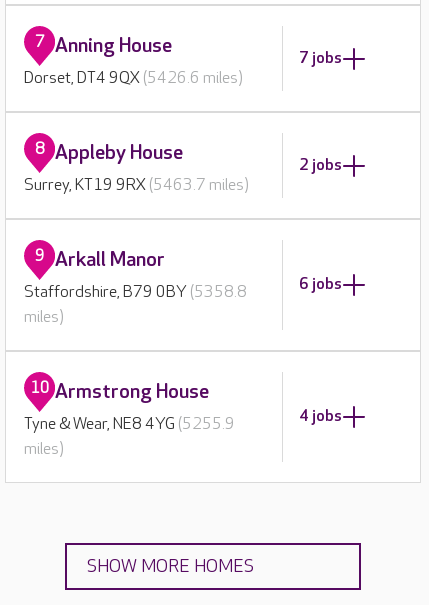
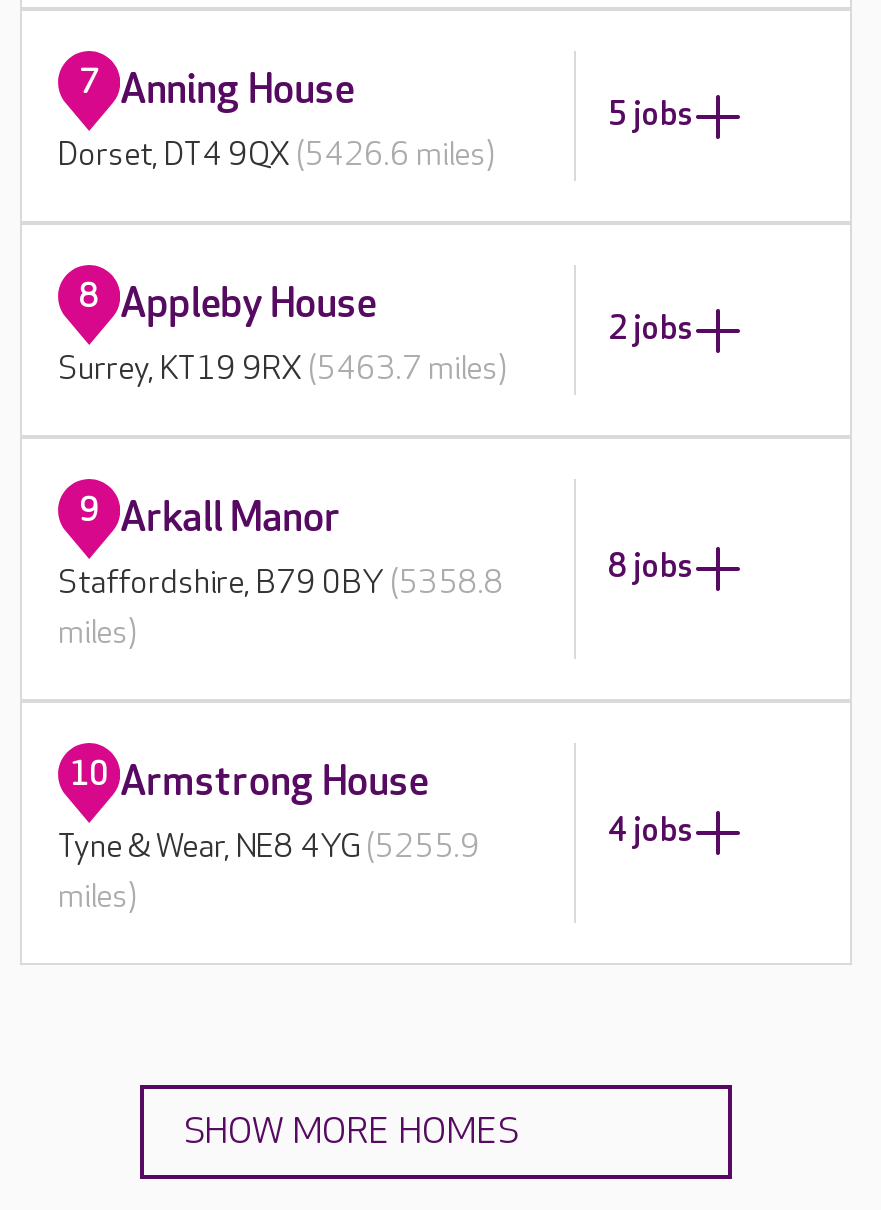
- 7 jobs
+ 5 jobs

- 6 jobs
+ 8 jobs
